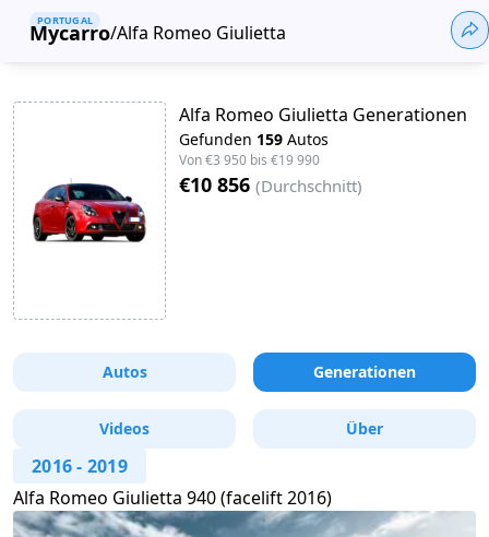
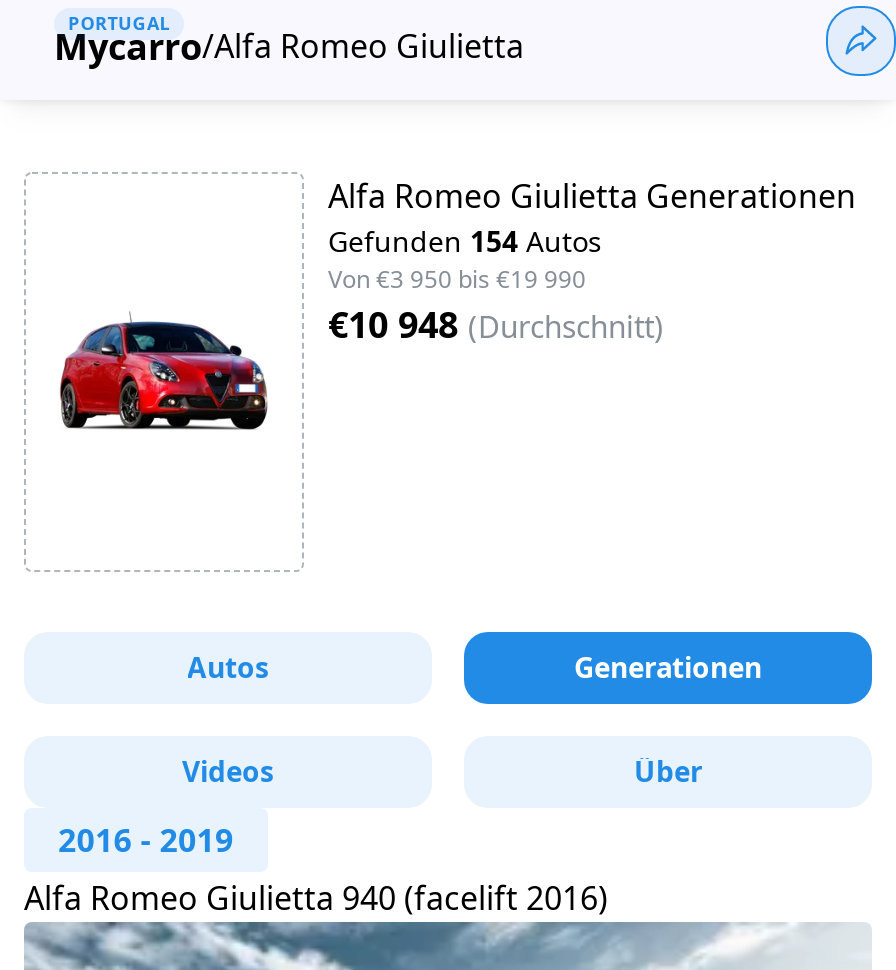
- Gefunden 159 Autos
+ Gefunden 154 Autos

- €10 856 (Durchschnitt)
+ €10 948 (Durchschnitt)
